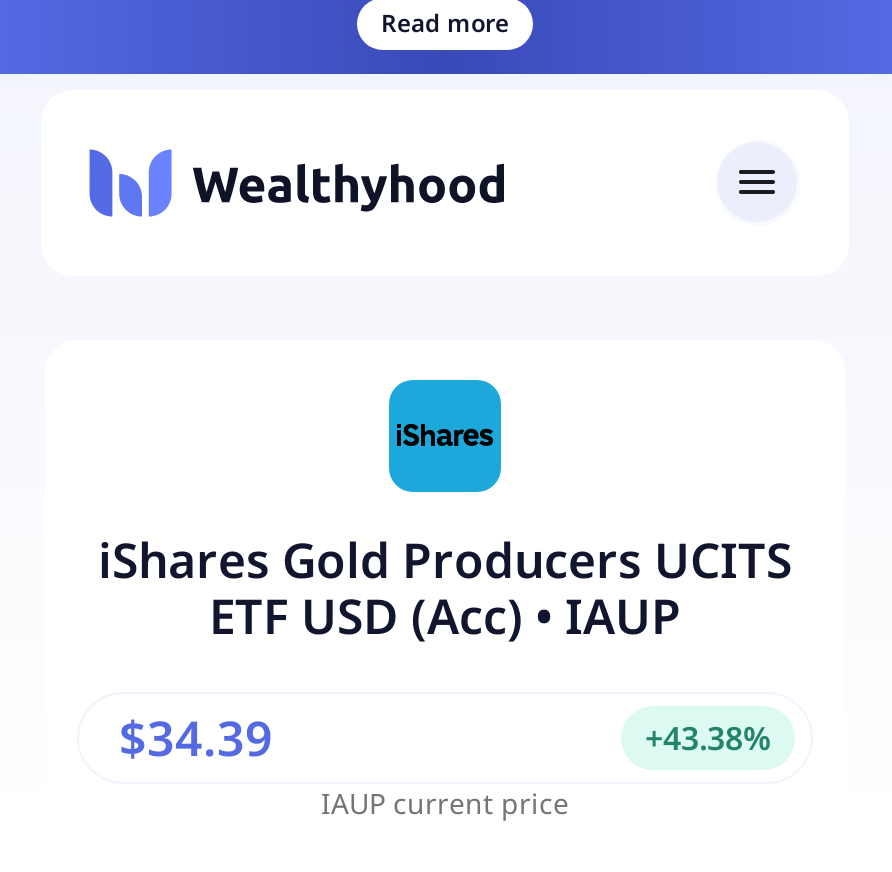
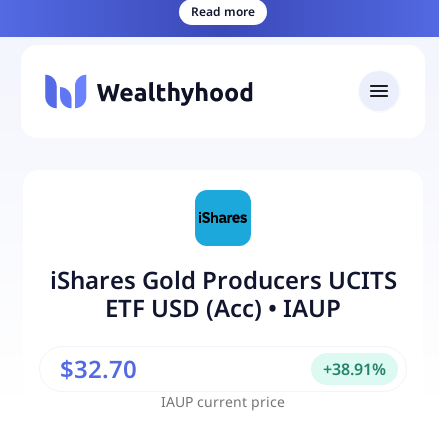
- $34.39
+ $32.70

- +43.38%
+ +38.91%
